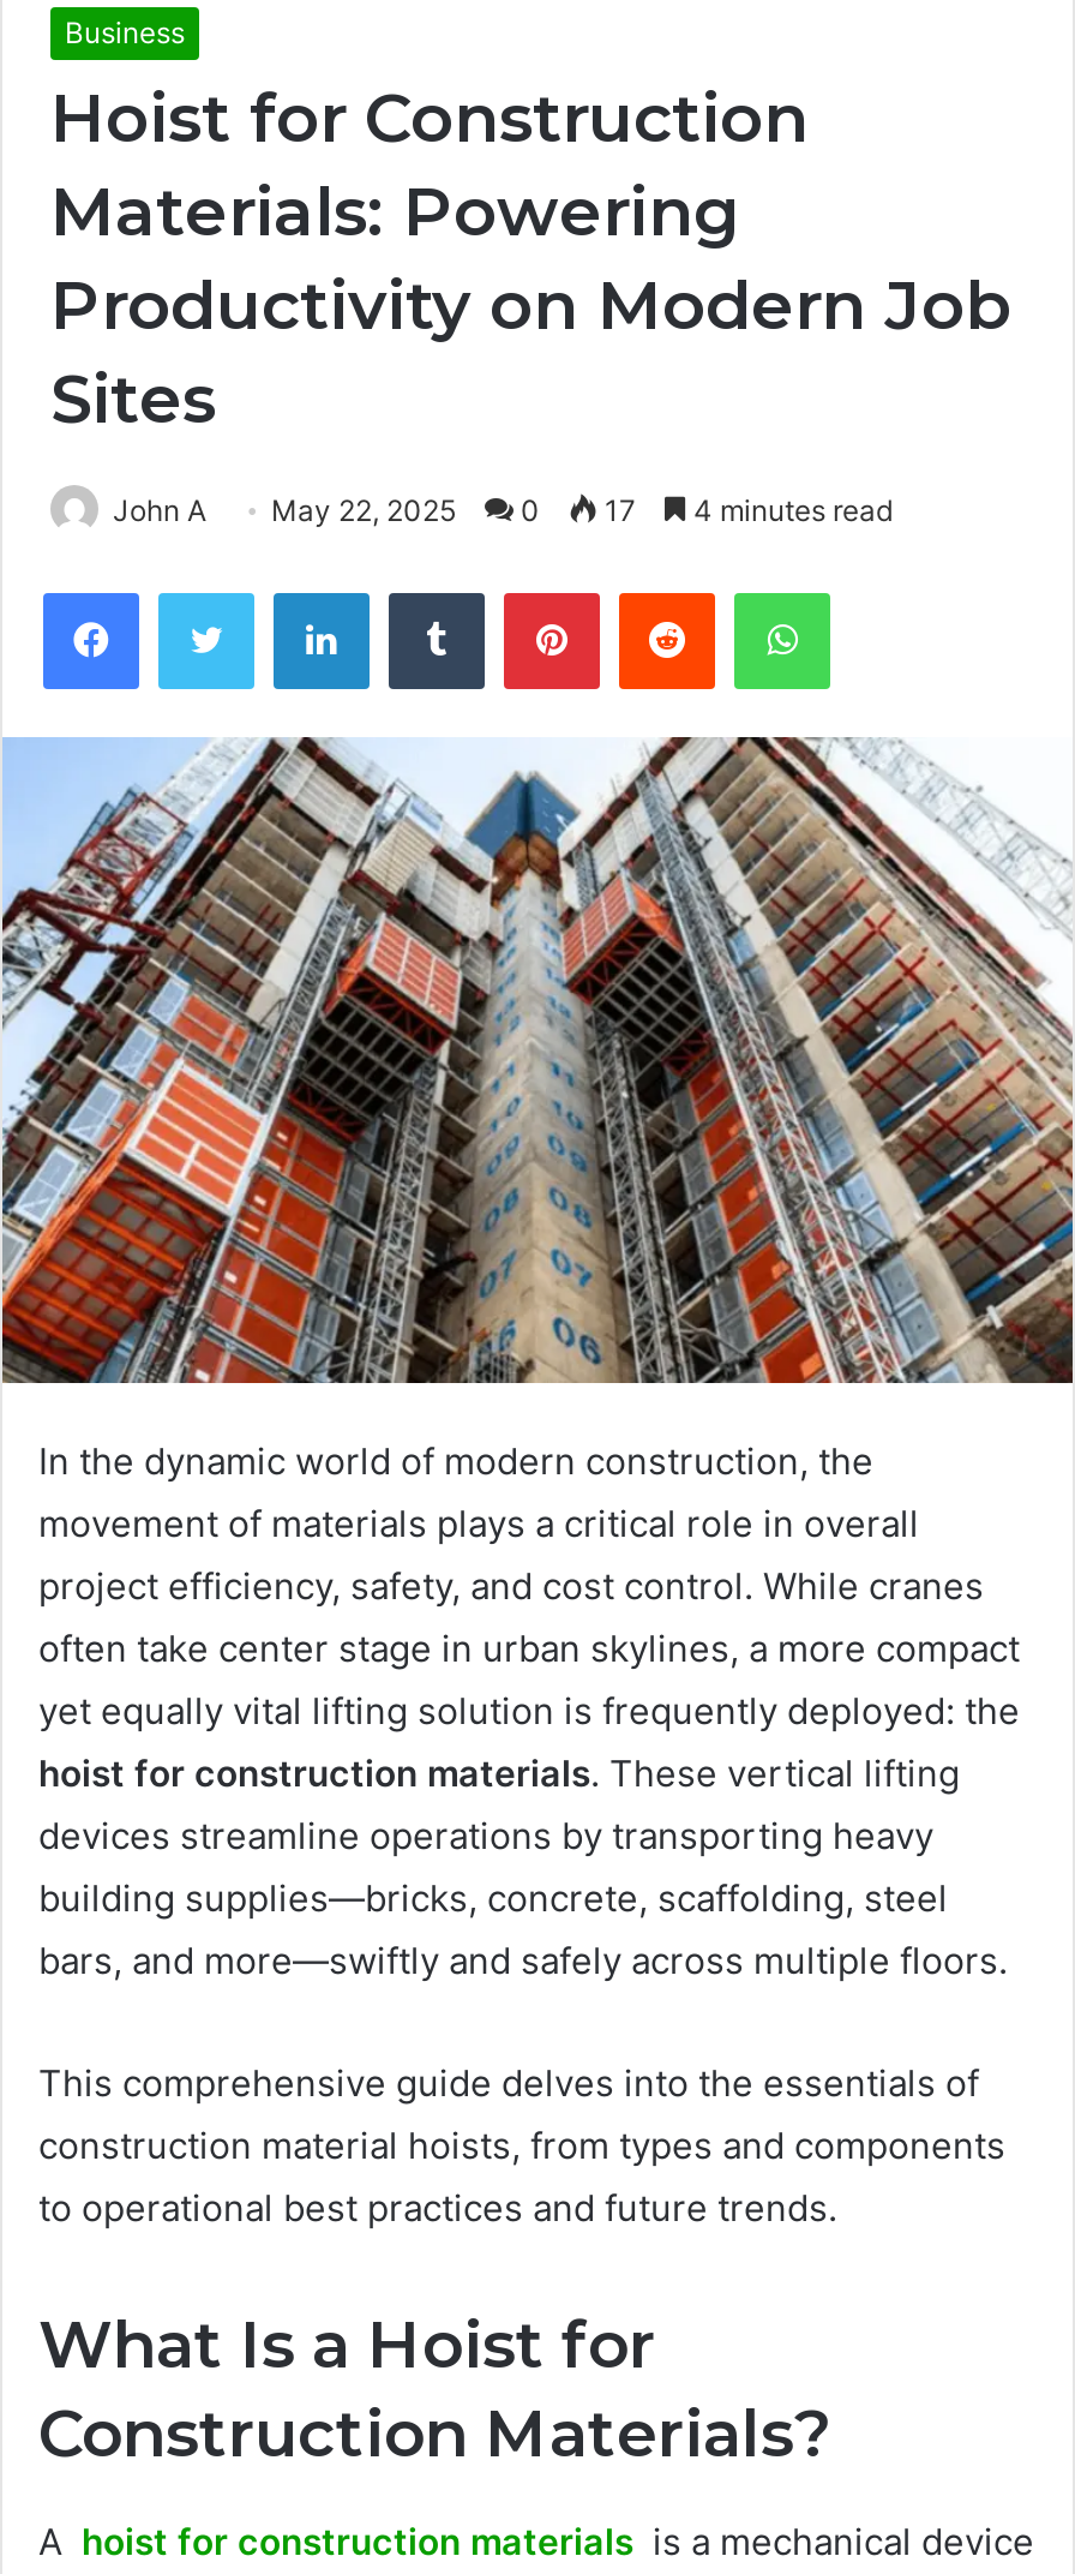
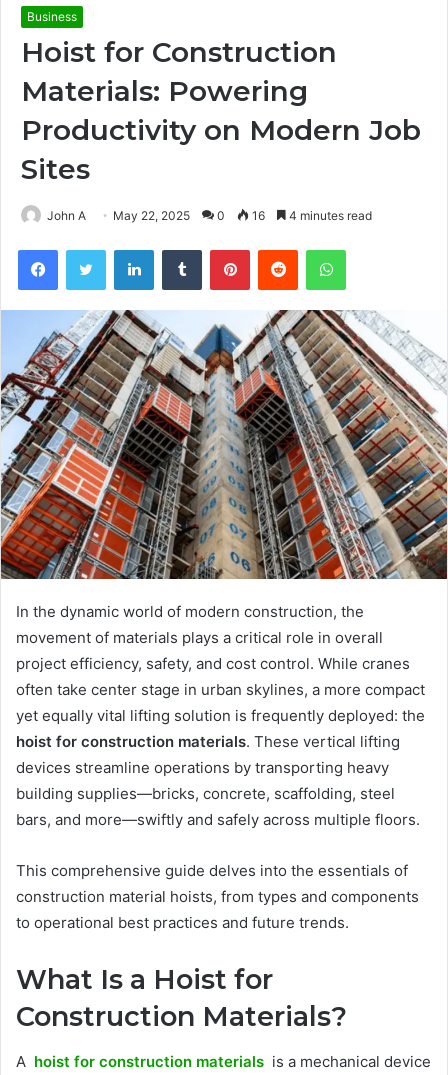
- John A May 22, 2025 0 17 4 minutes read
+ John A May 22, 2025 0 16 4 minutes read
